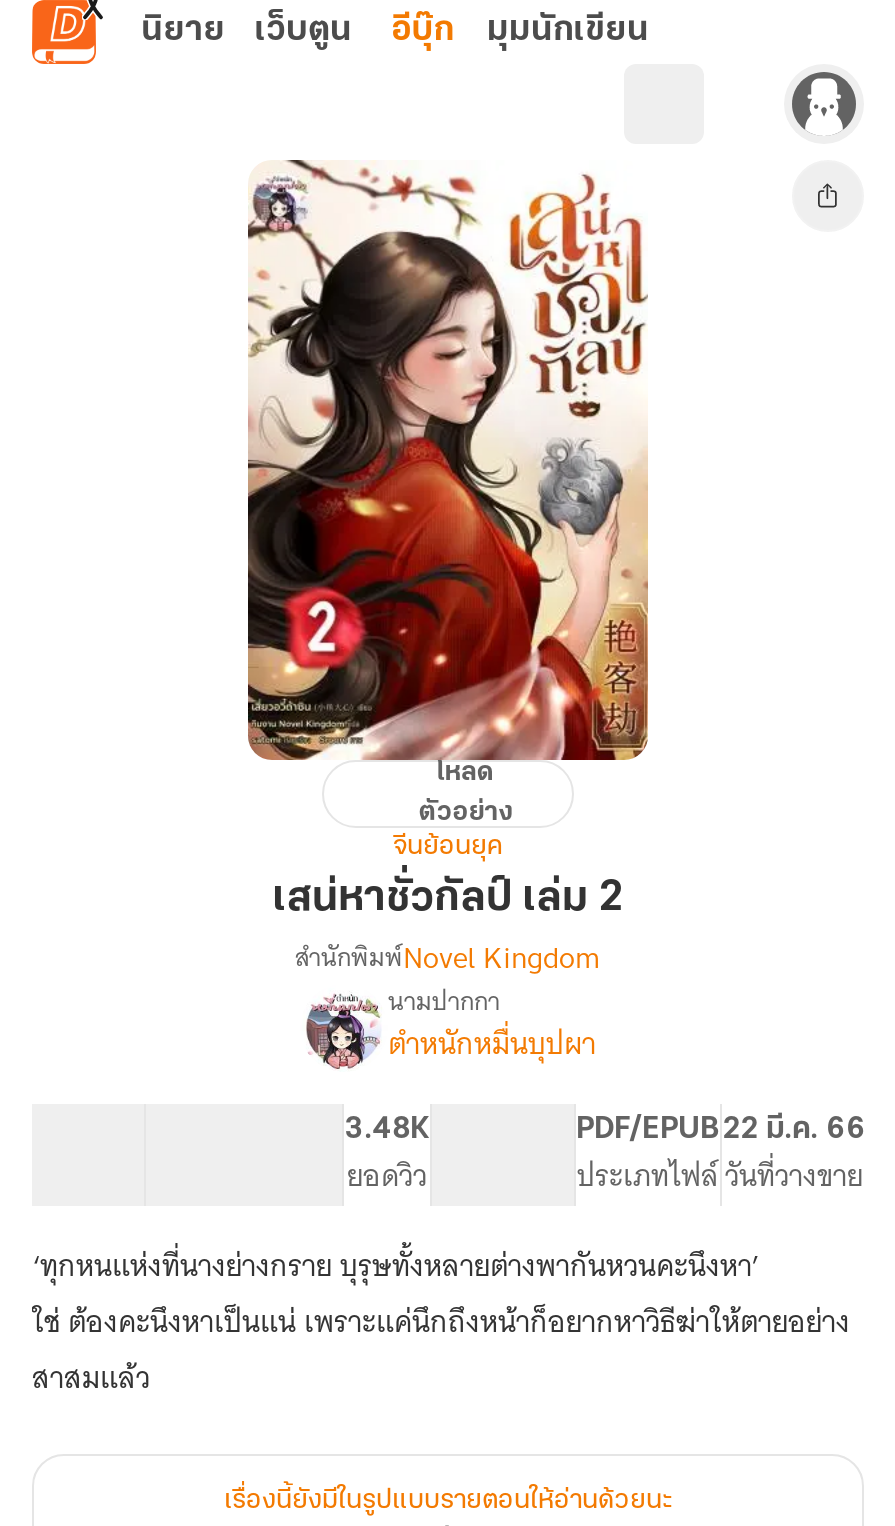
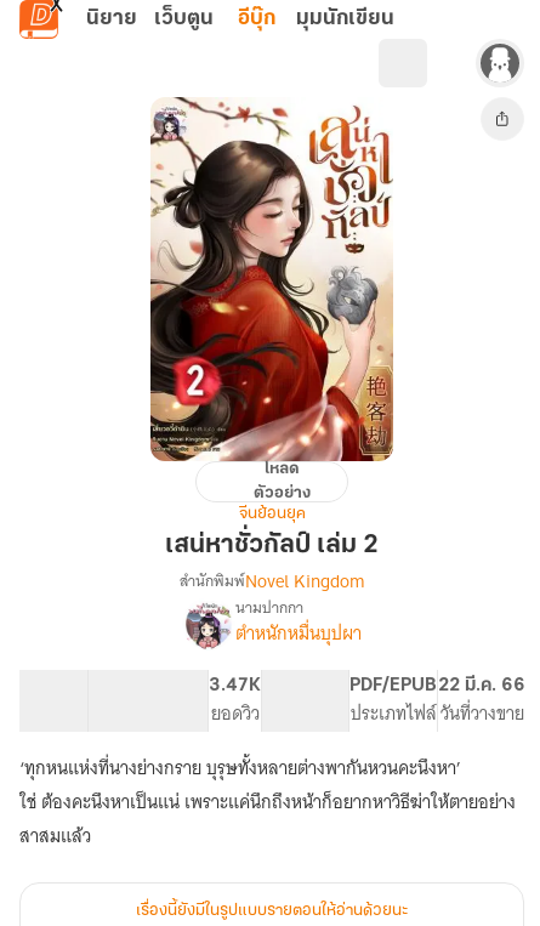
- 3.48K
+ 3.47K
